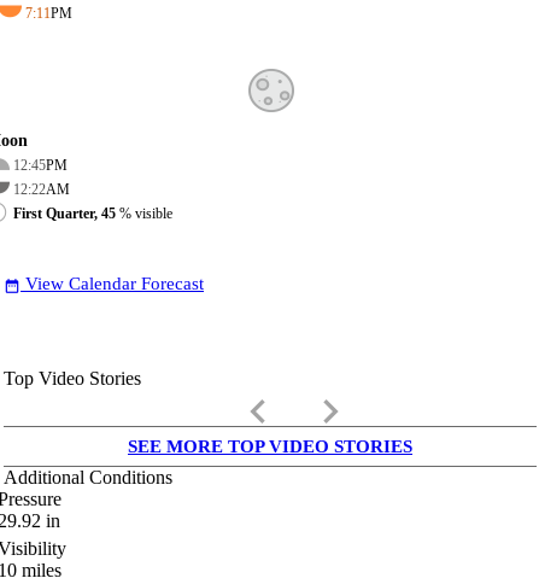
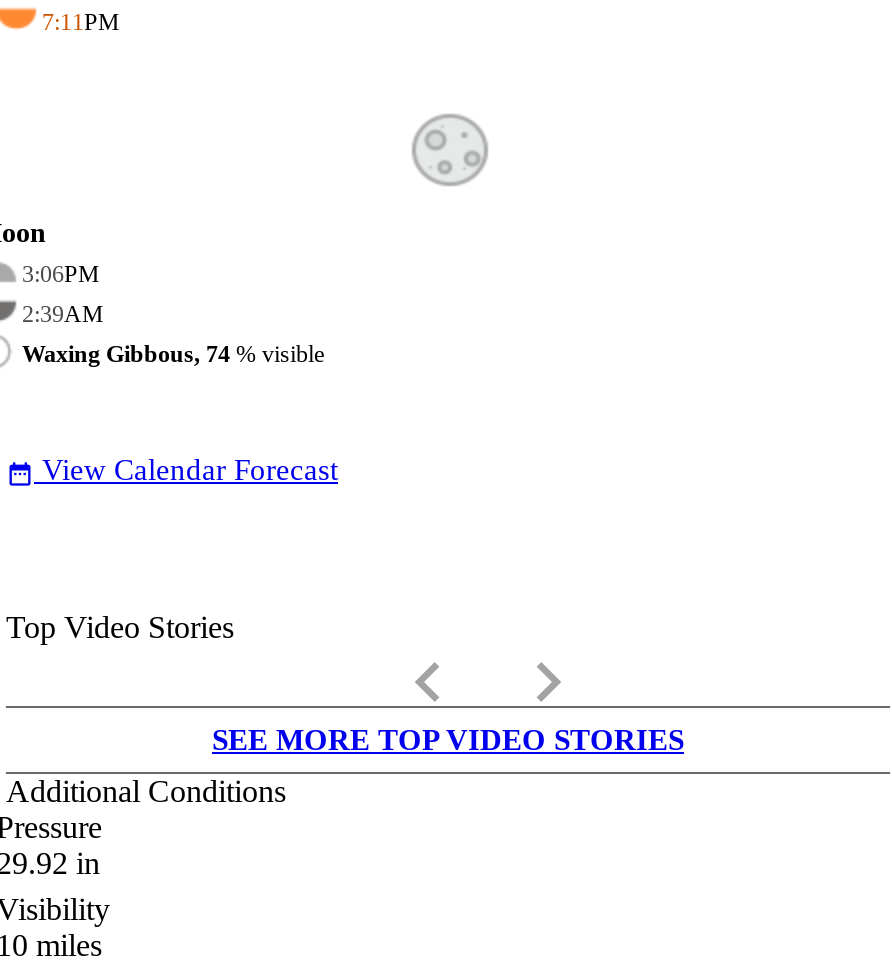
- 12:45PM
+ 3:06PM

- 12:22AM
+ 2:39AM

- First Quarter, 45% visible
+ Waxing Gibbous, 74% visible
